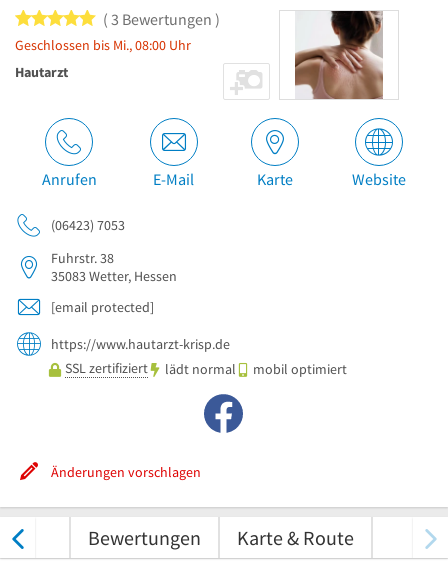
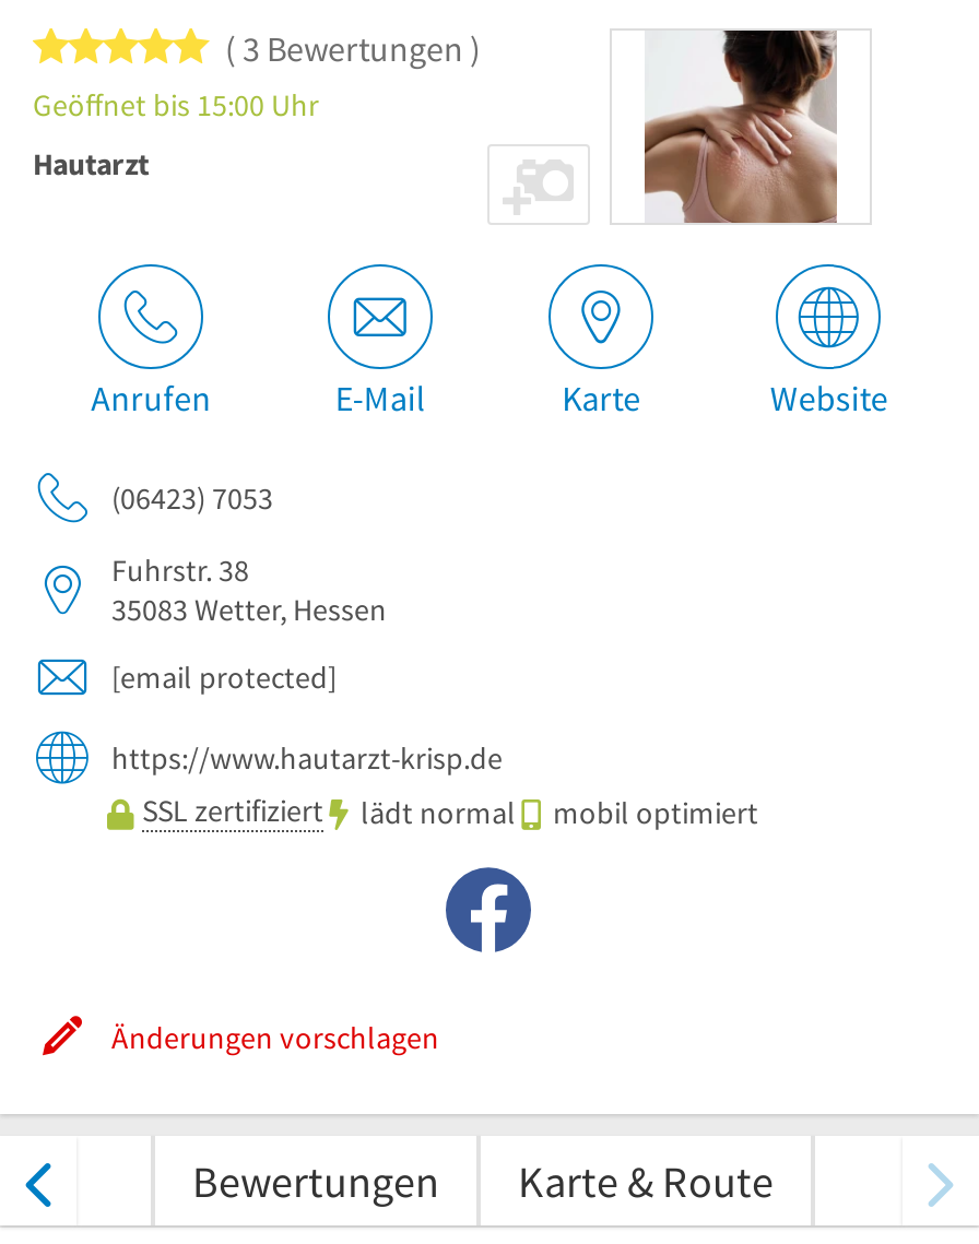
- Geschlossen bis Mi., 08:00 Uhr
+ Geöffnet bis 15:00 Uhr
